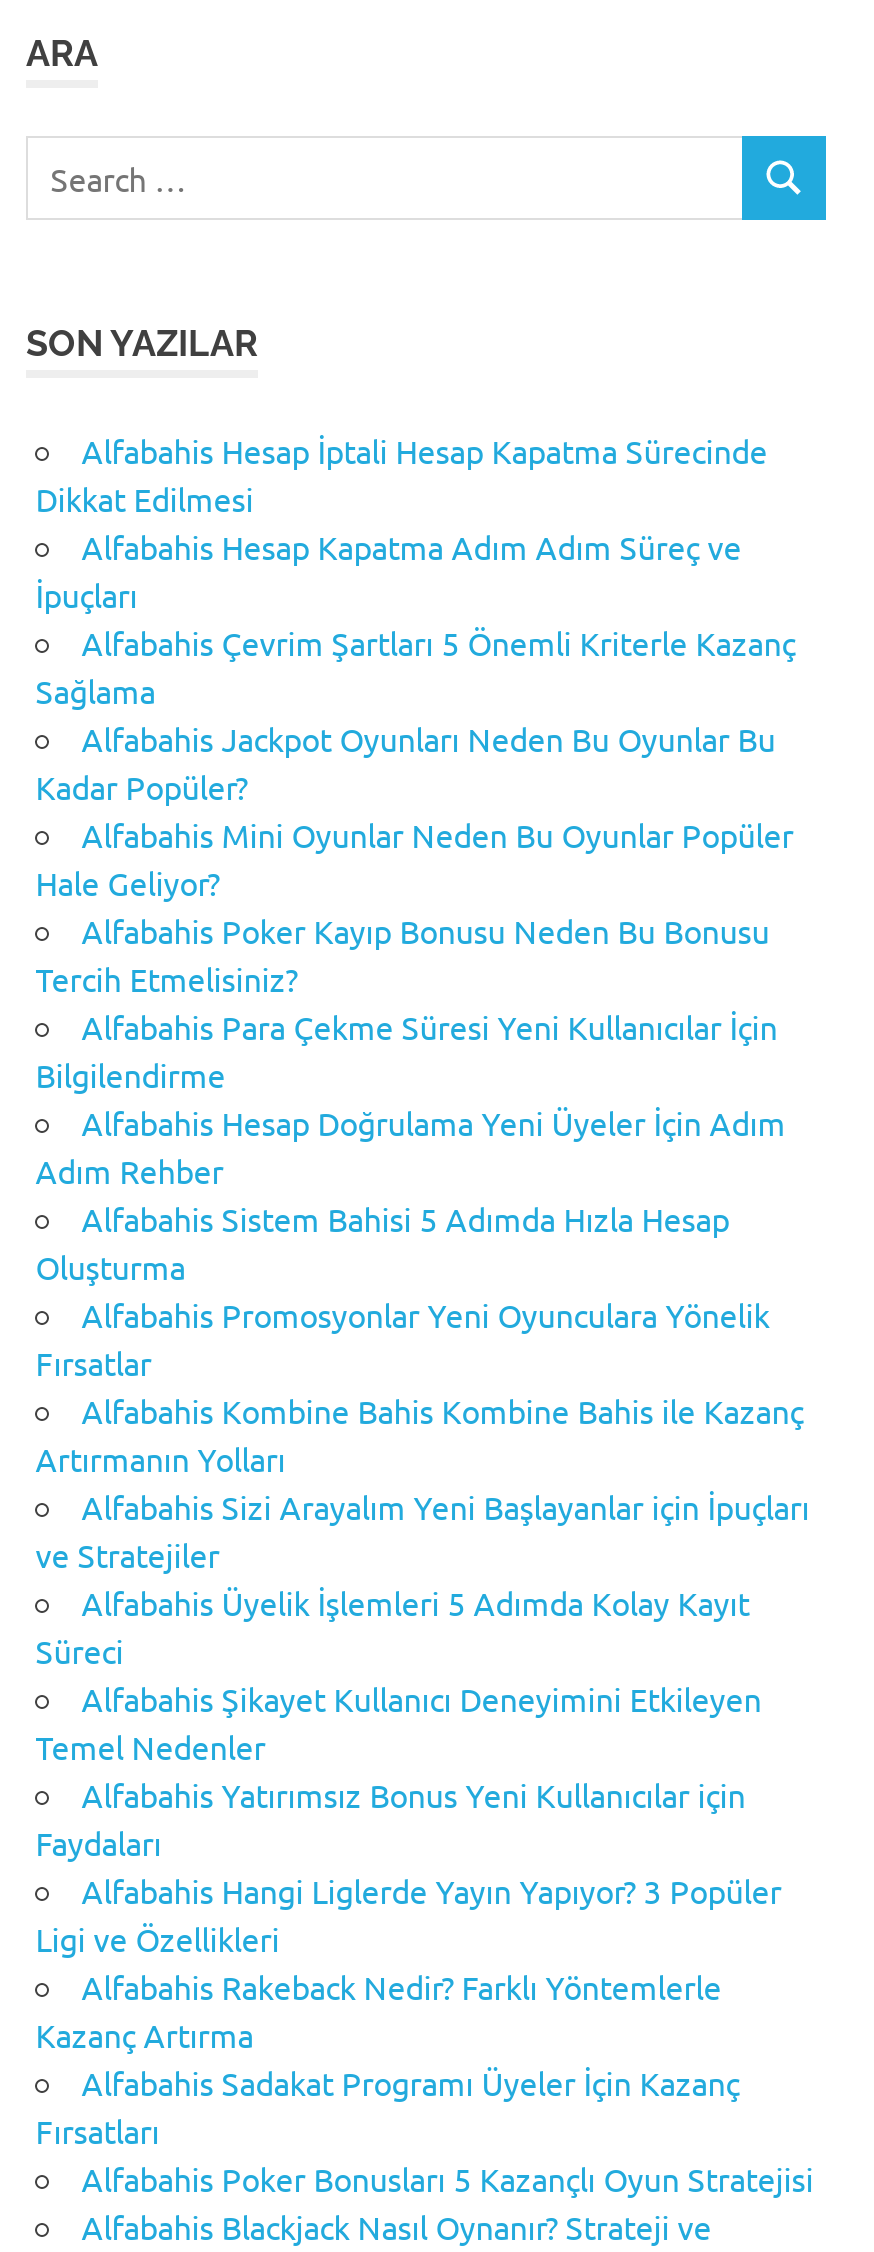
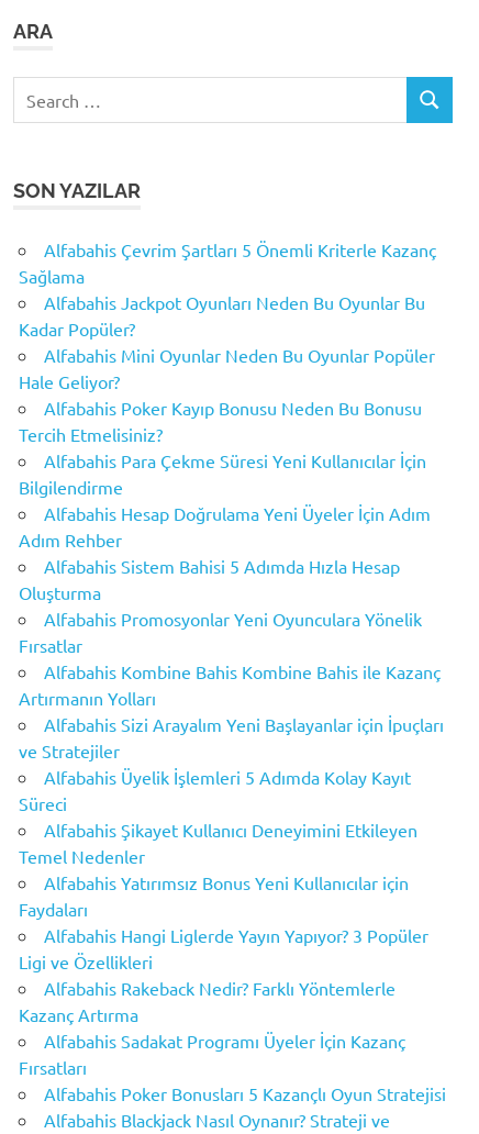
- Alfabahis Hesap İptali Hesap Kapatma Sürecinde
- Dikkat Edilmesi
- Alfabahis Hesap Kapatma Adım Adım Süreç ve
- İpuçları
